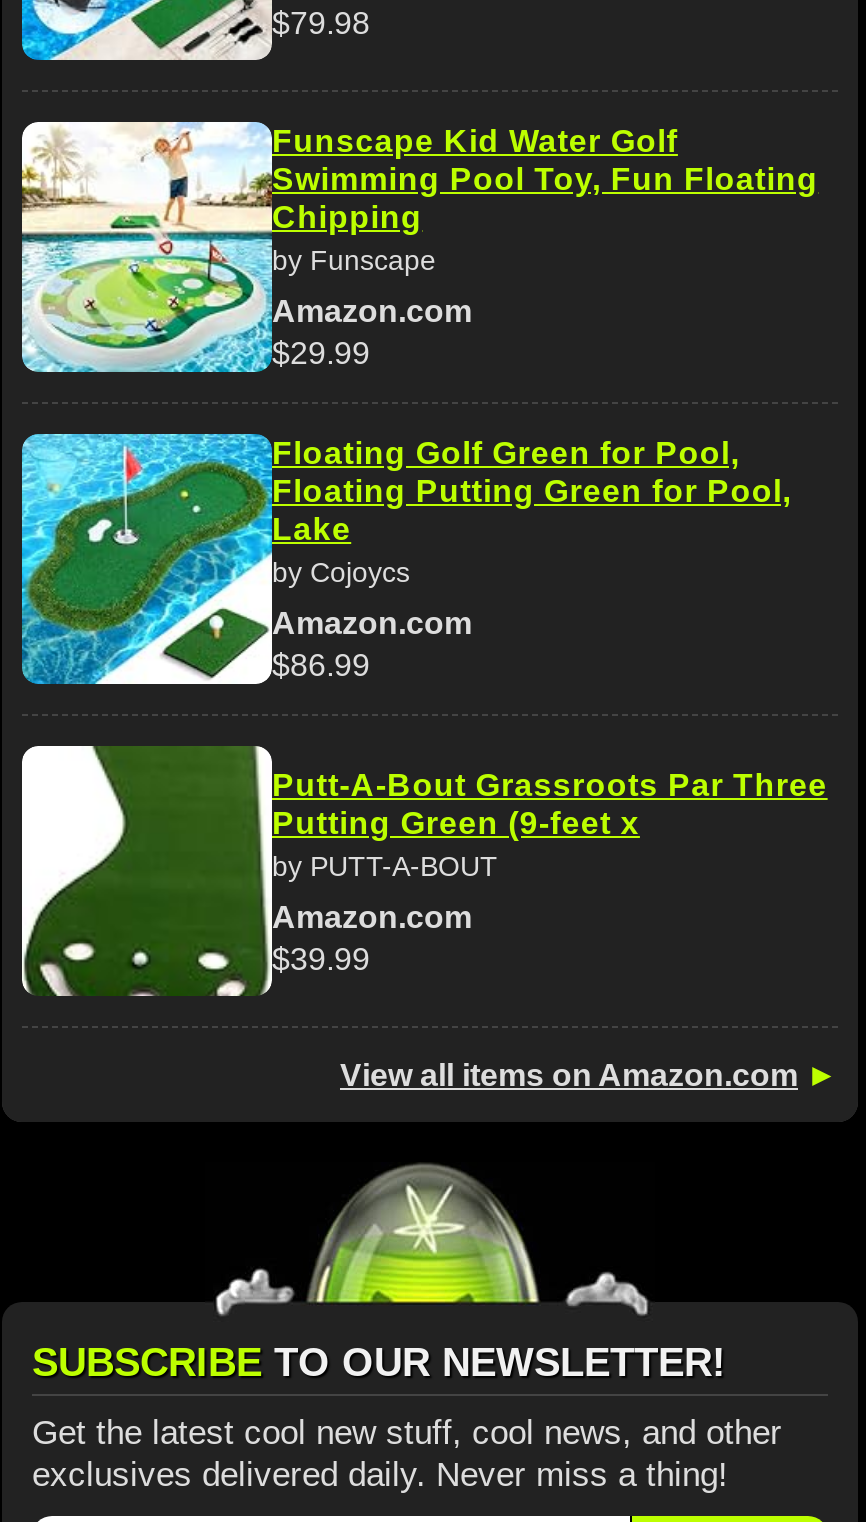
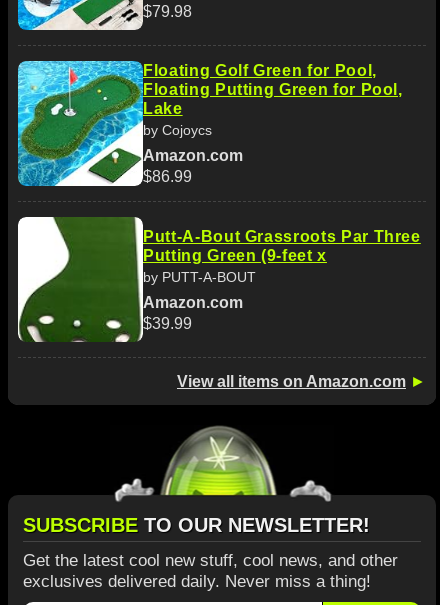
- [image]
- Funscape Kid Water Golf
- Swimming Pool Toy, Fun Floating
- Chipping
- by Funscape
- Amazon.com
- $29.99
